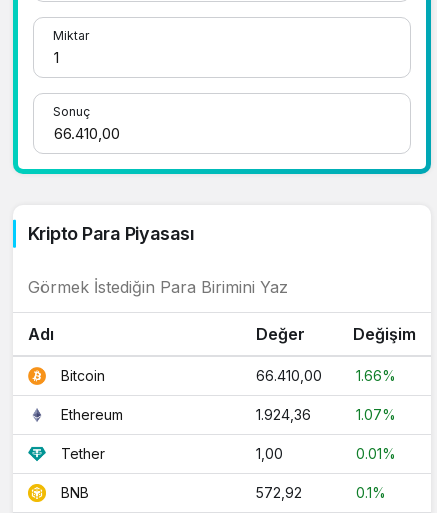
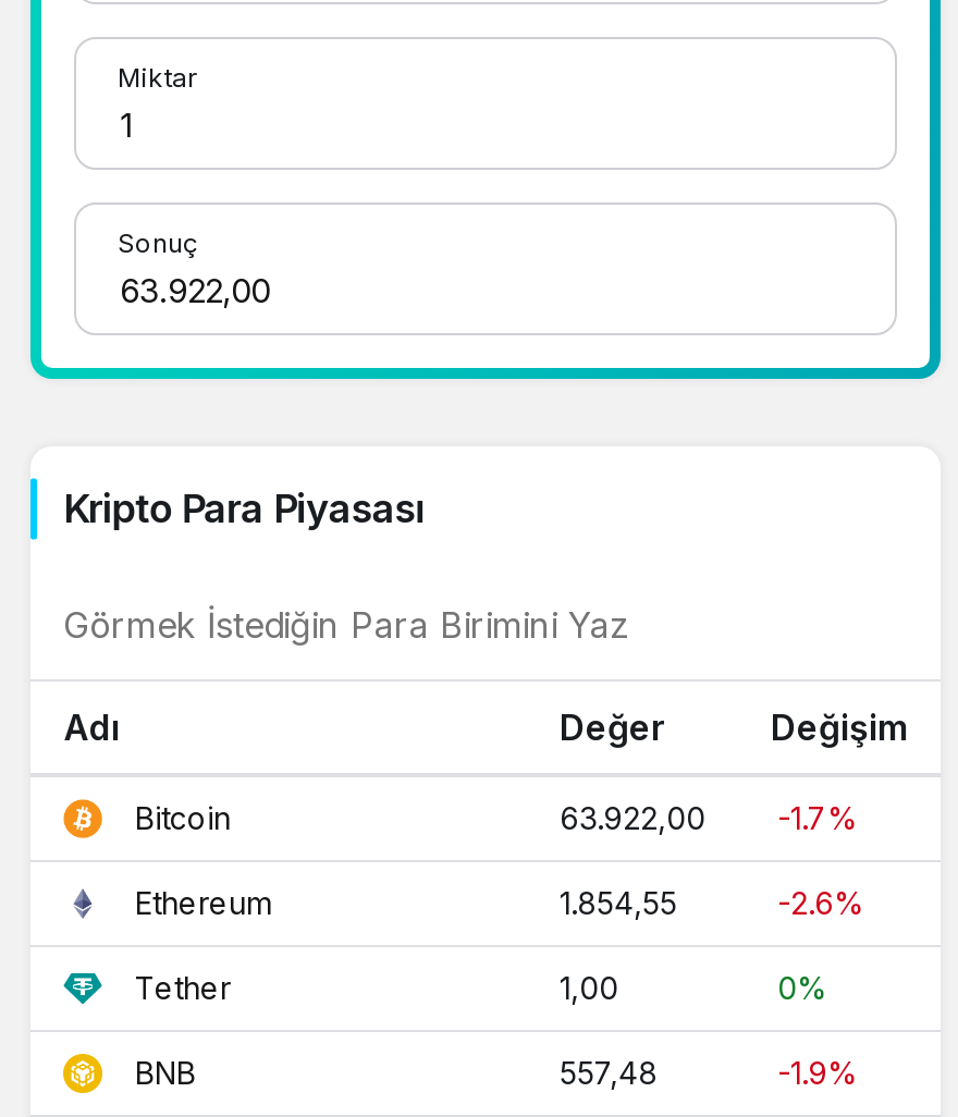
- 66.410,00
+ 63.922,00

- 1.66%
+ -1.7%

- 1.924,36
+ 1.854,55

- 1.07%
+ -2.6%

- 0.01%
+ 0%

- 572,92
+ 557,48

- 0.1%
+ -1.9%
